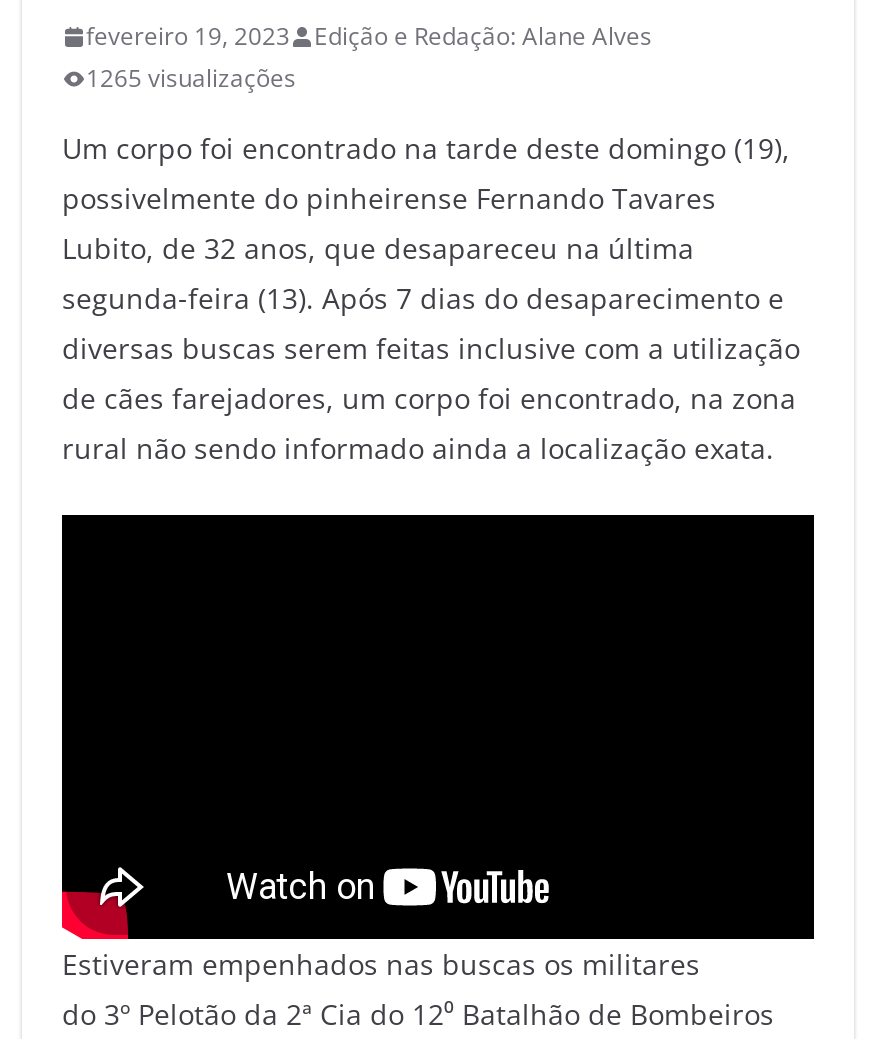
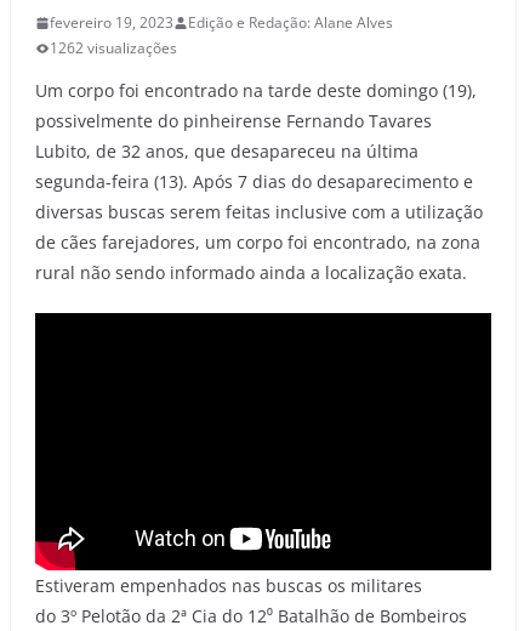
- 1265 visualizações
+ 1262 visualizações
